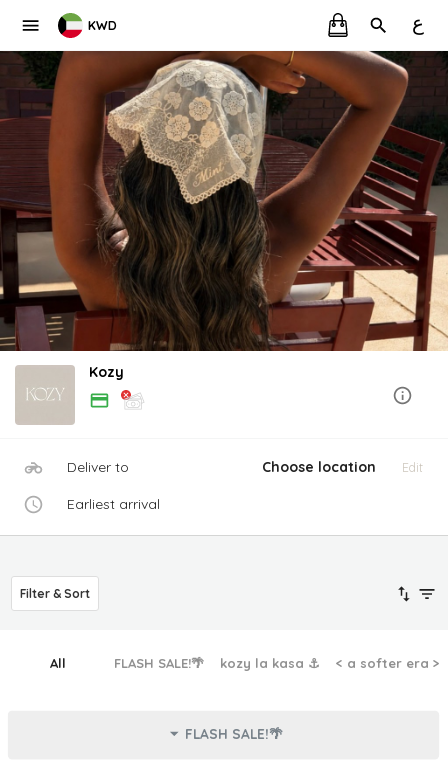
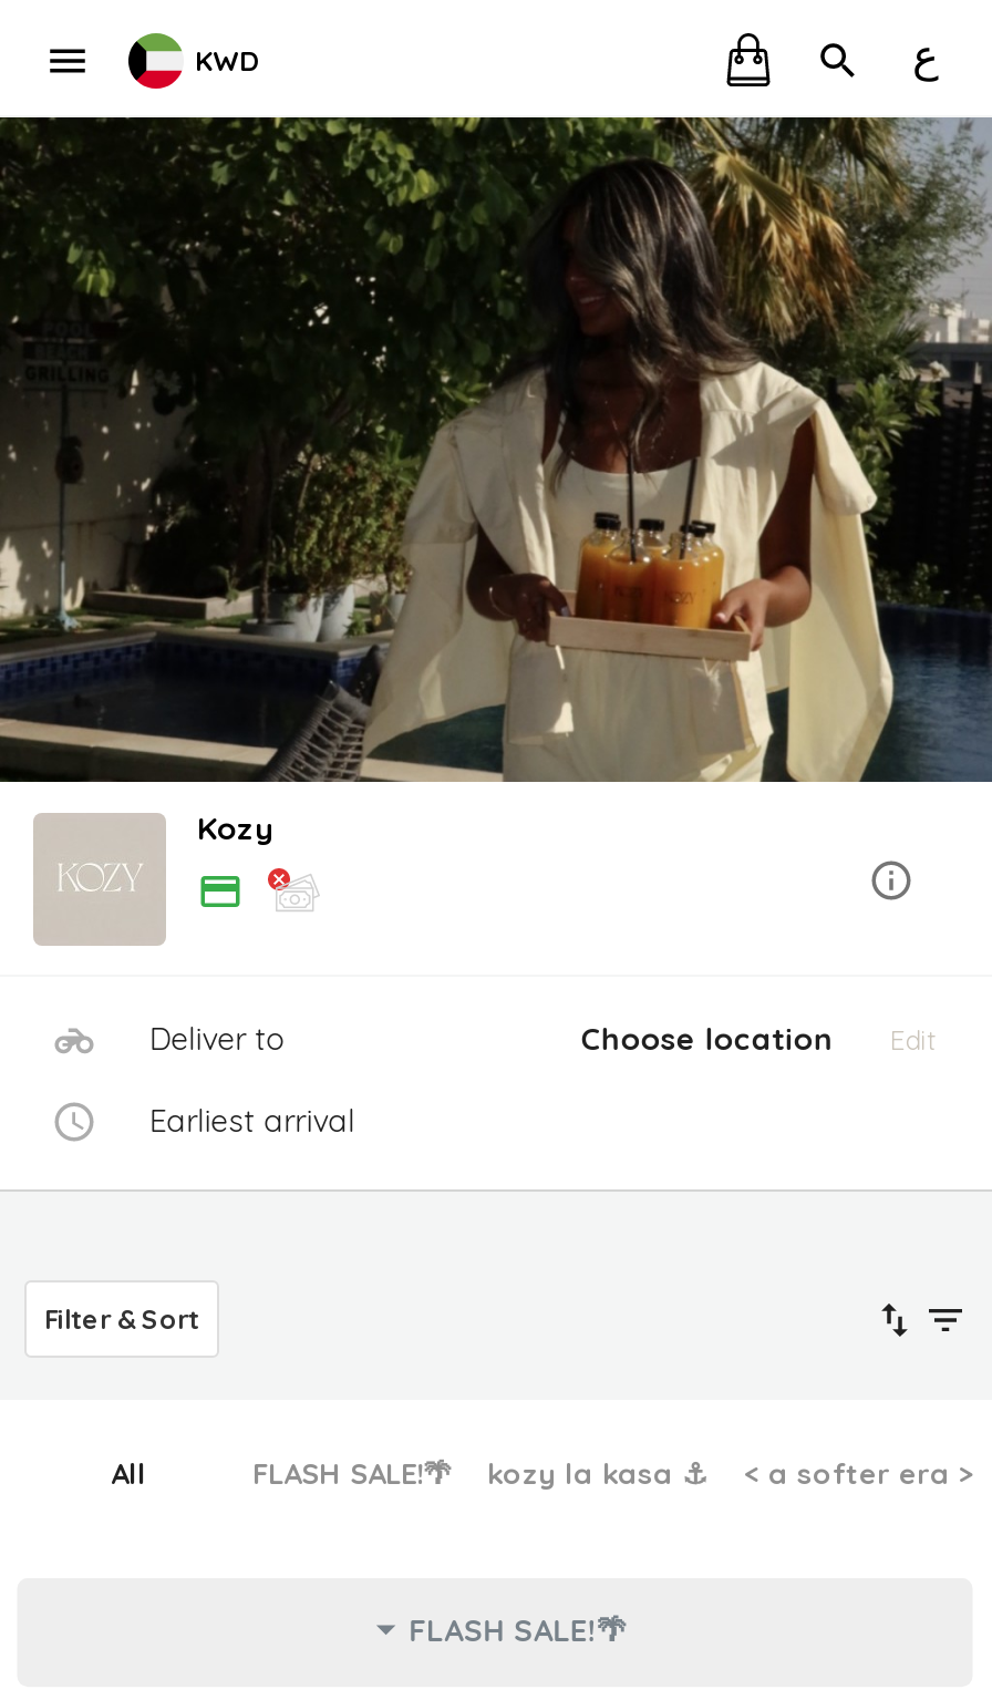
- [image]
+ [image]
